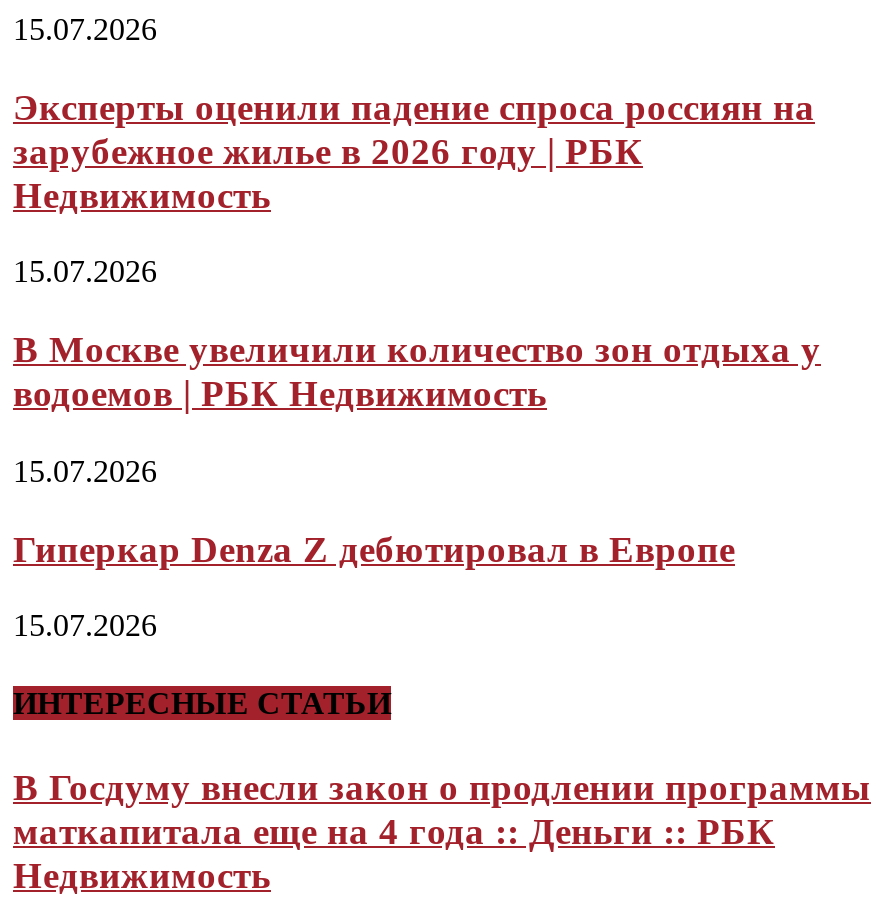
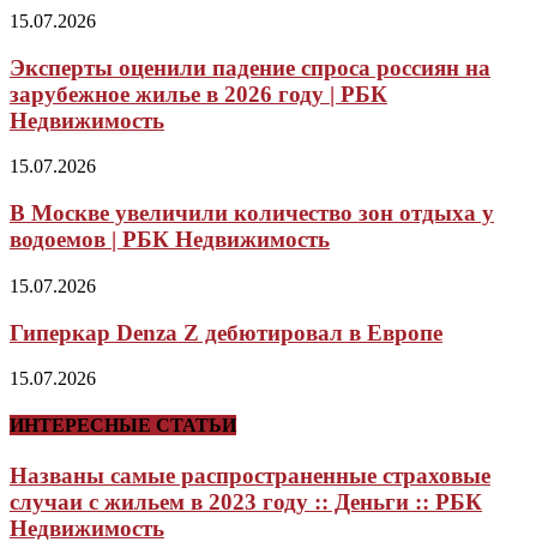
- В Госдуму внесли закон о продлении программы
- маткапитала еще на 4 года :: Деньги :: РБК
+ Названы самые распространенные страховые
+ случаи с жильем в 2023 году :: Деньги :: РБК
